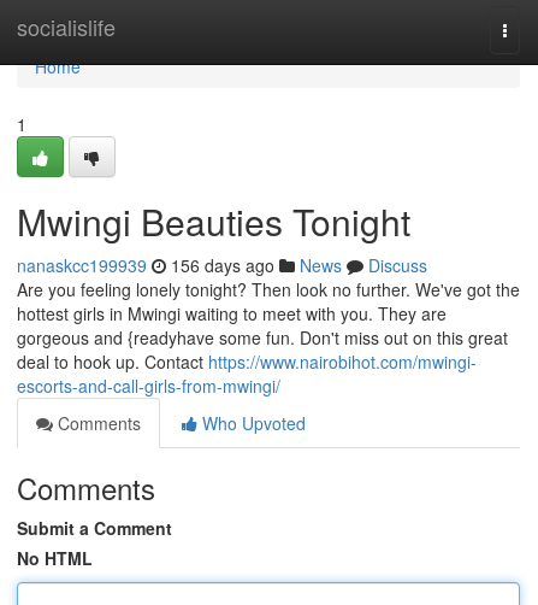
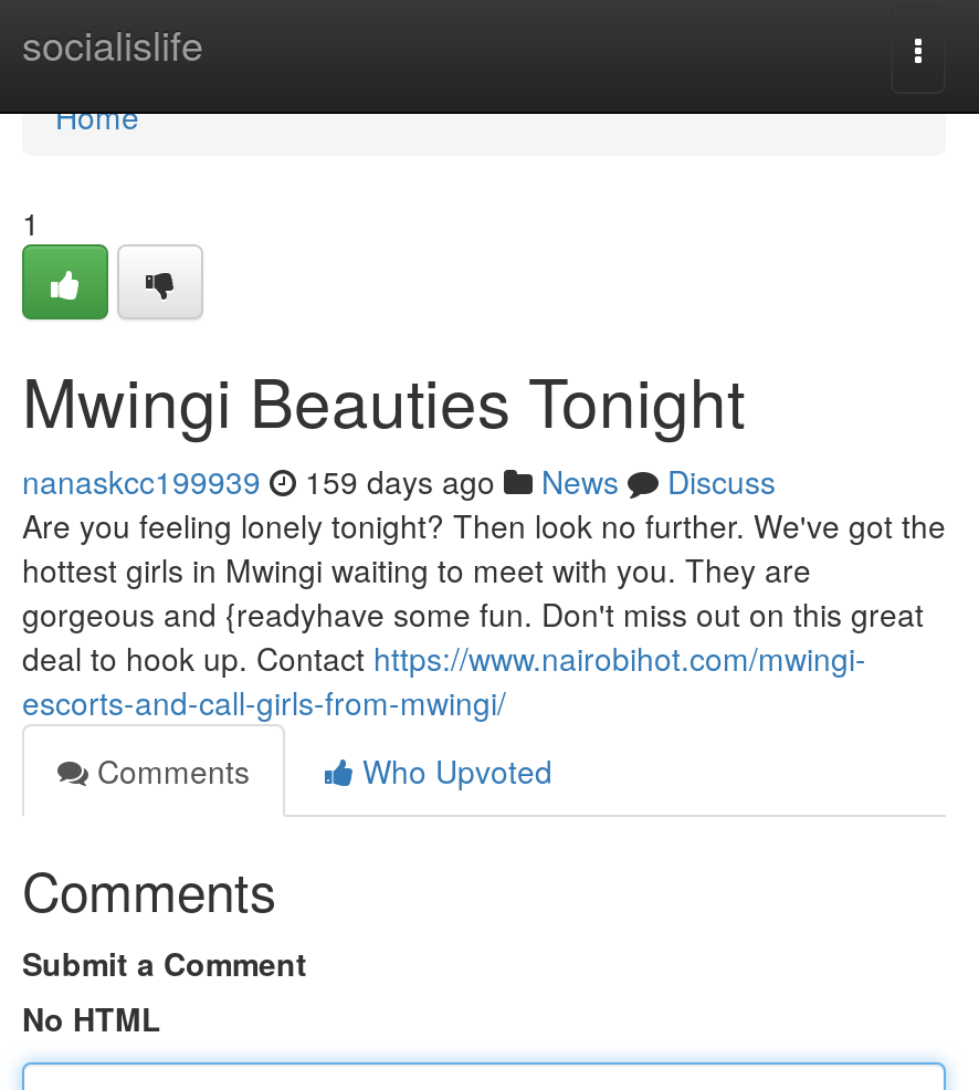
- nanaskcc199939 156 days ago News Discuss
+ nanaskcc199939 159 days ago News Discuss
